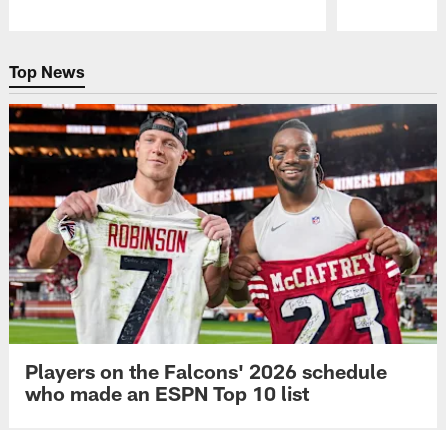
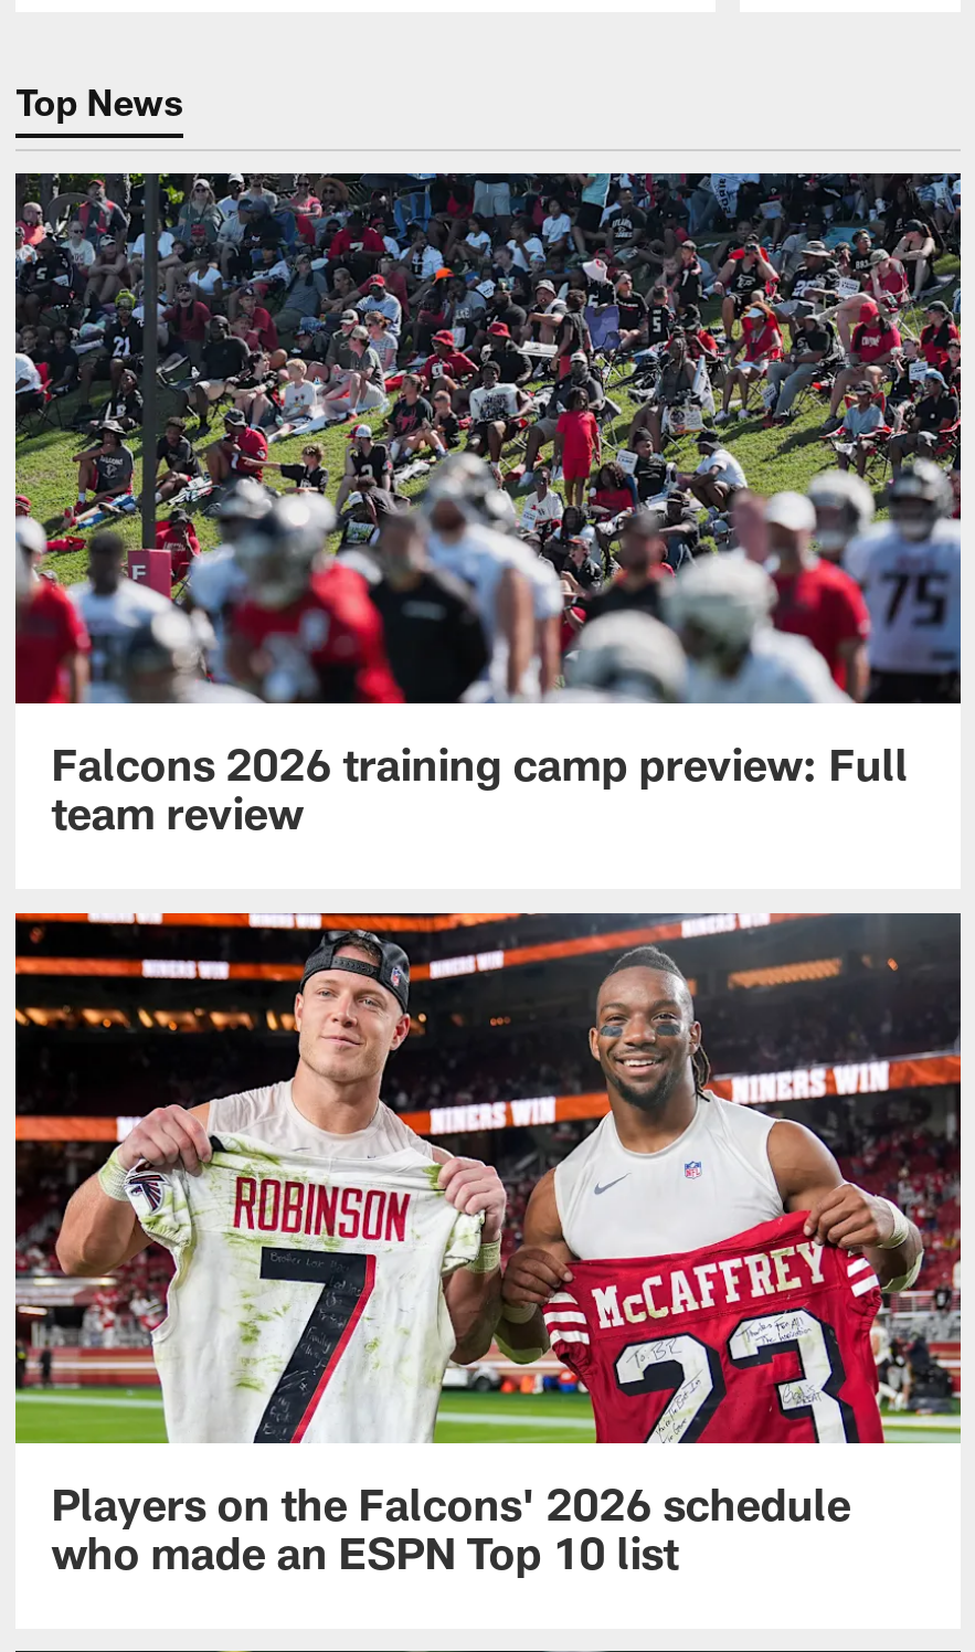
+ [image]
+ Falcons 2026 training camp preview: Full
+ team review
